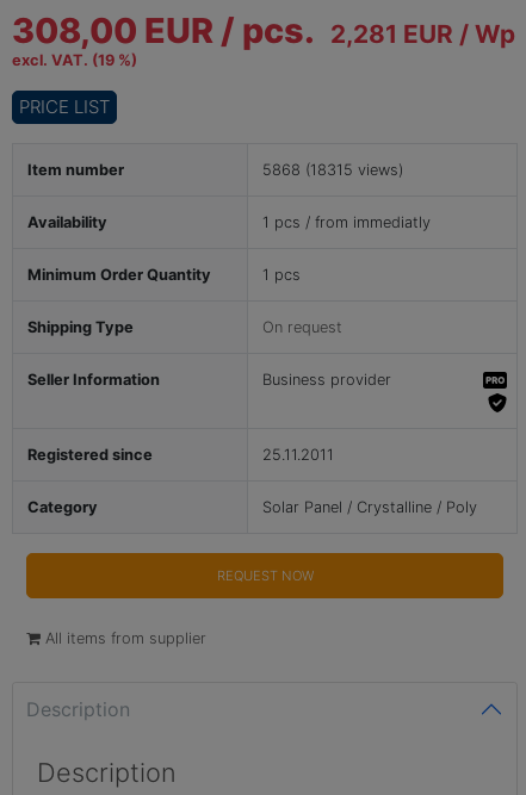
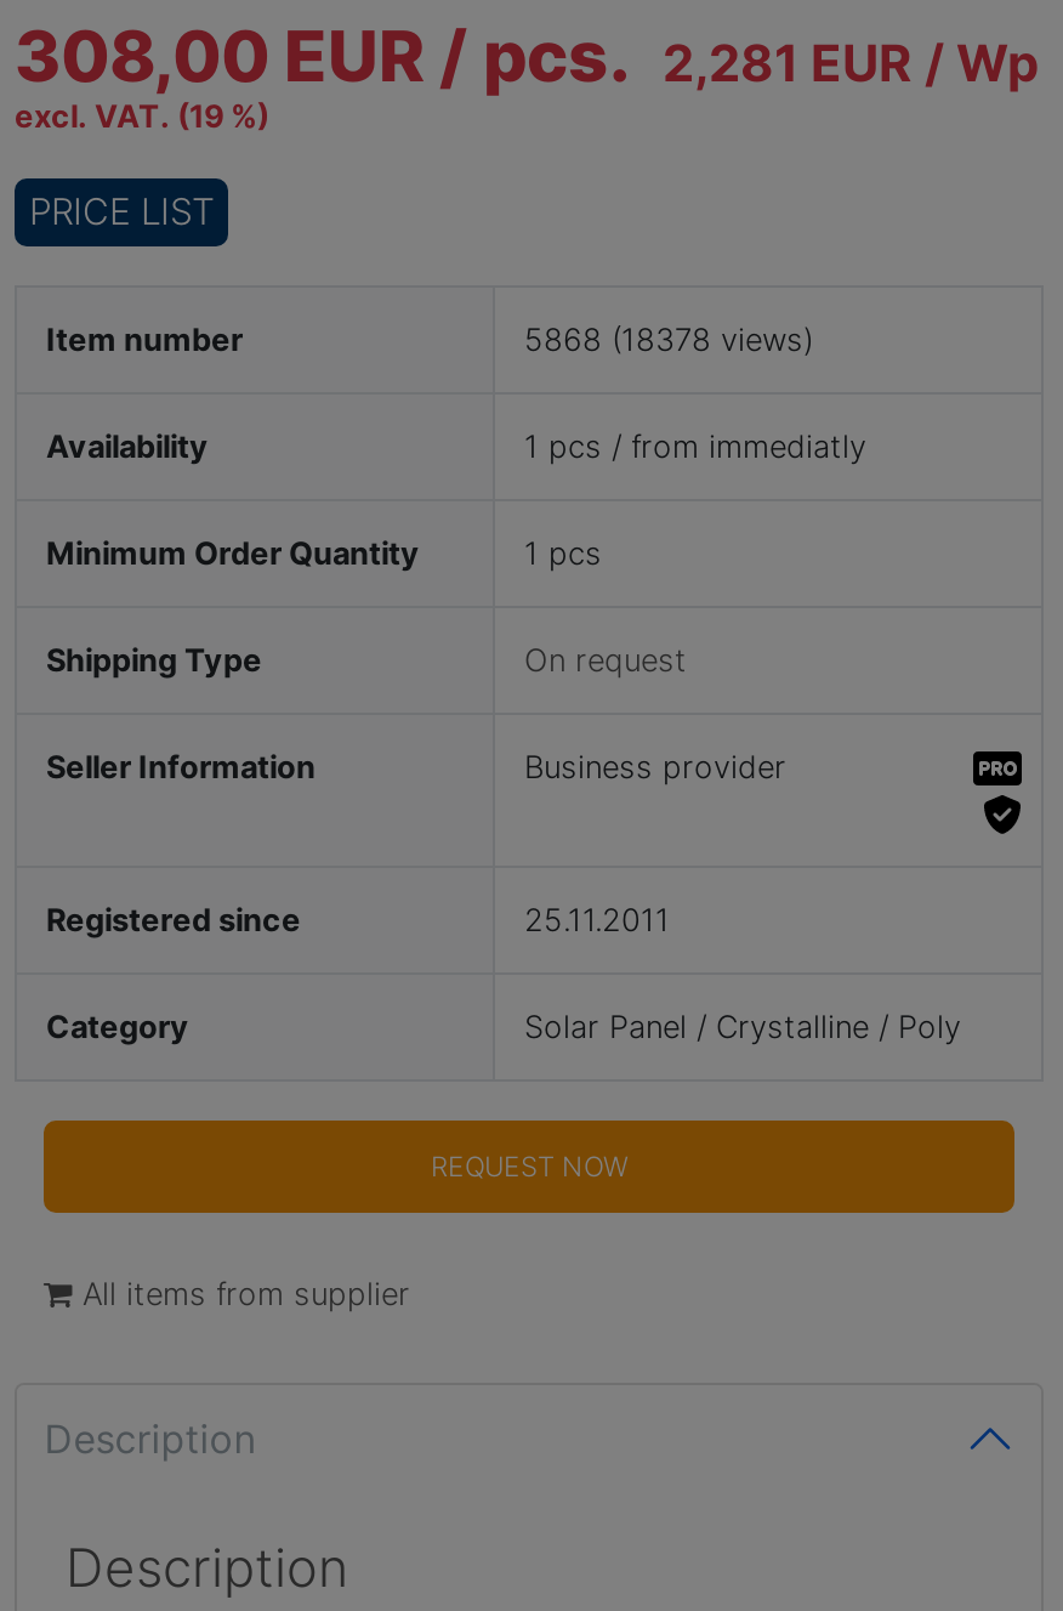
- 5868 (18315 views)
+ 5868 (18378 views)
